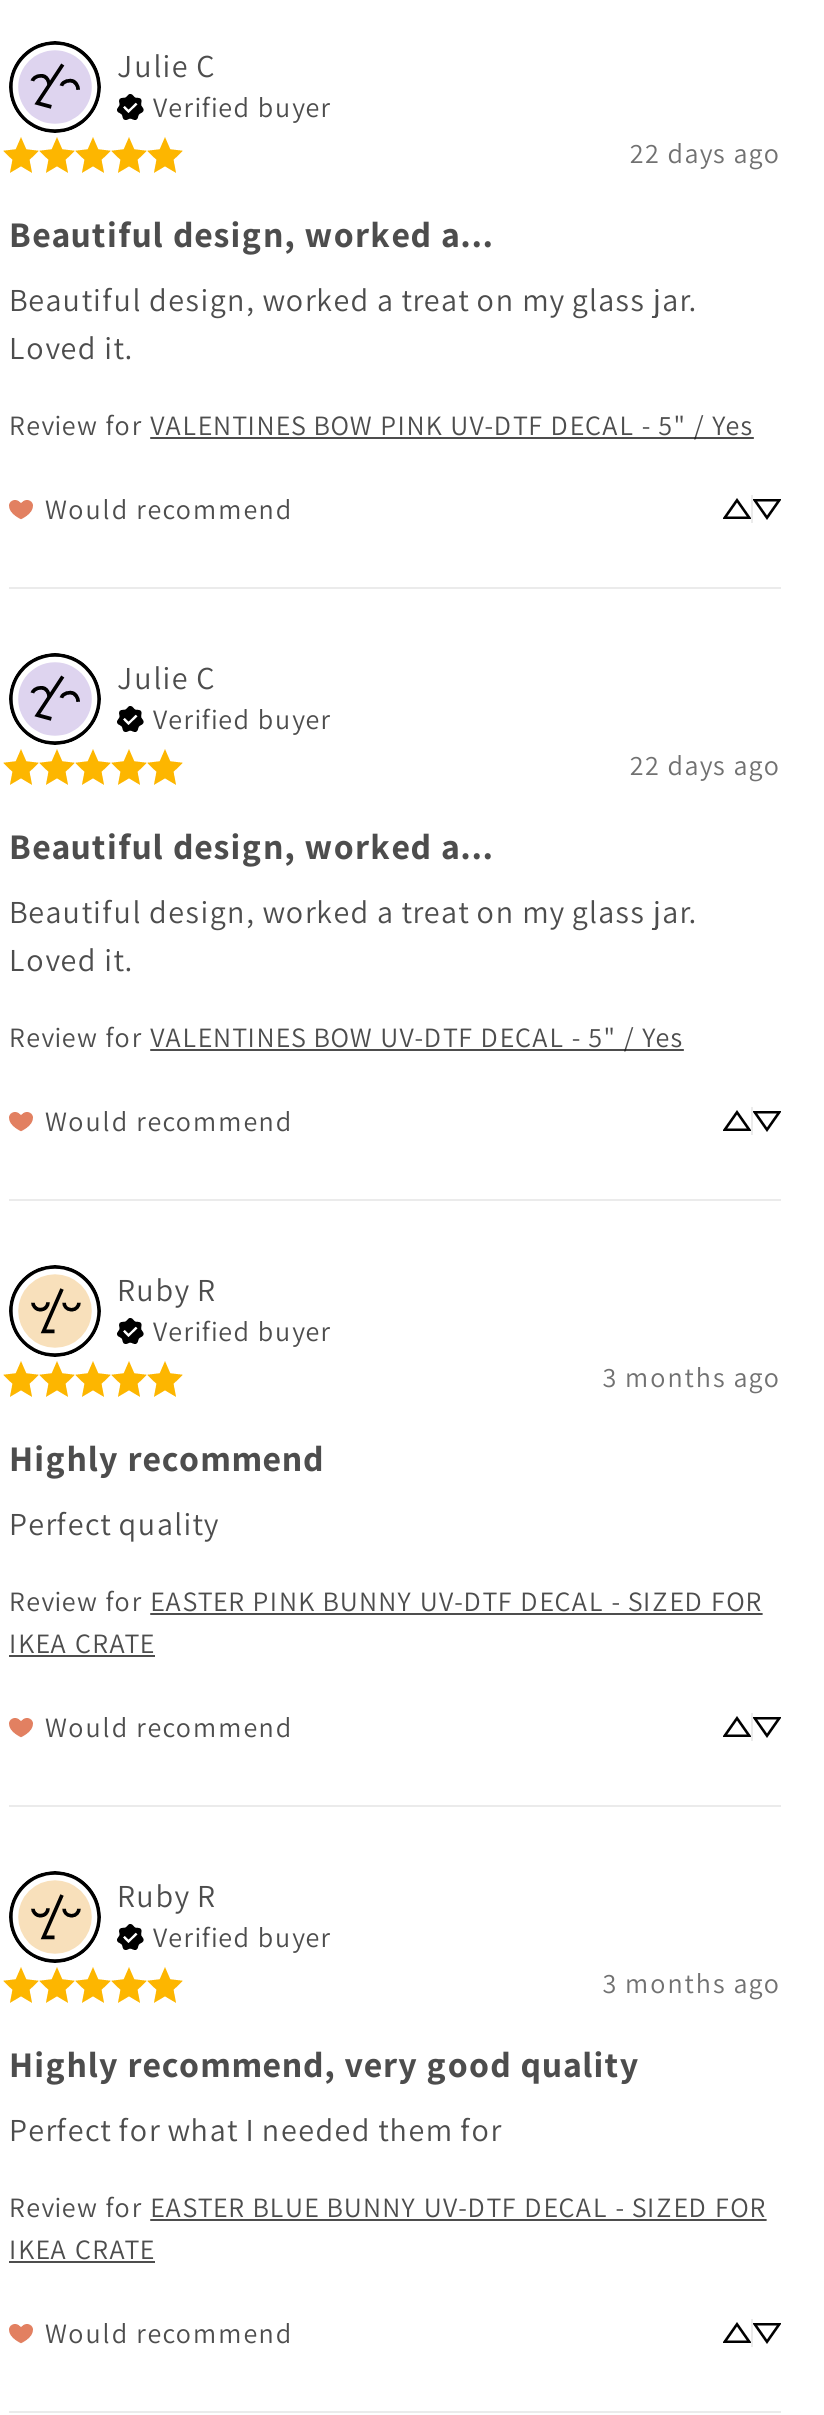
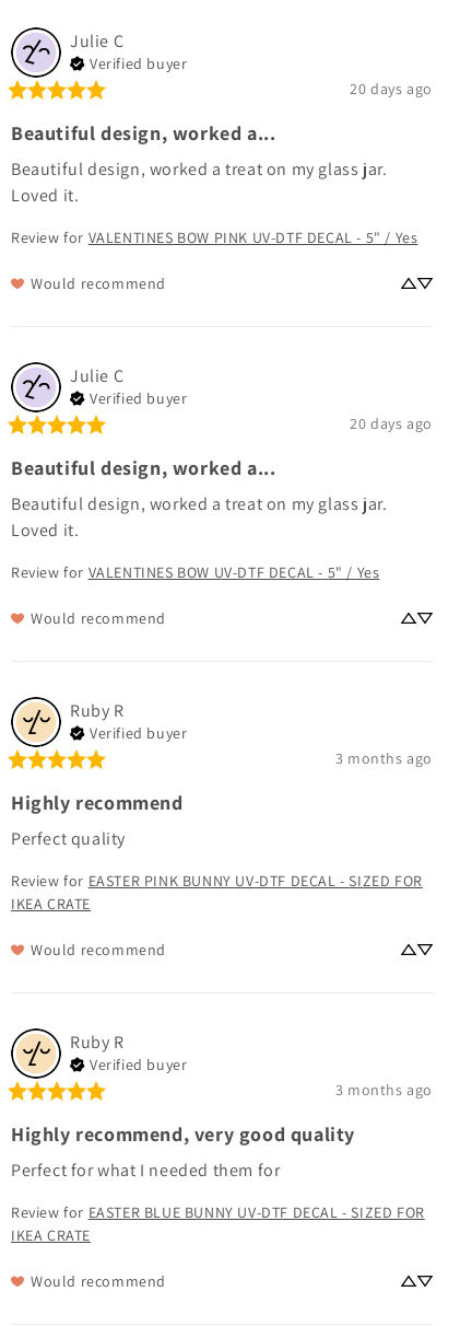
- 22 days ago
+ 20 days ago

- 22 days ago
+ 20 days ago
